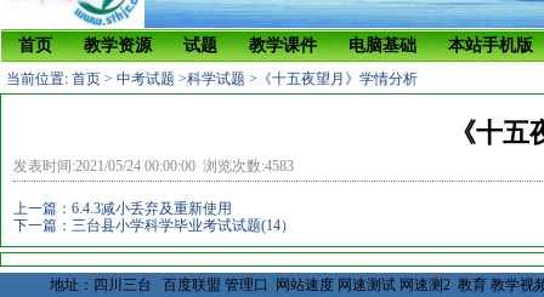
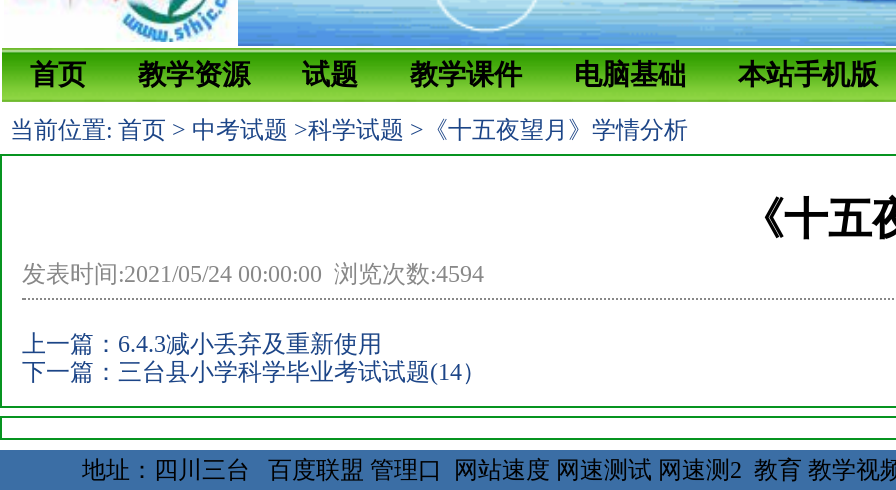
- 发表时间:2021/05/24 00:00:00 浏览次数:4583
+ 发表时间:2021/05/24 00:00:00 浏览次数:4594
